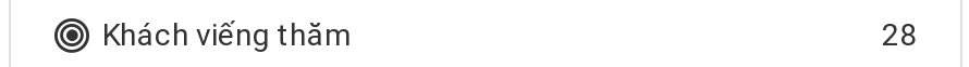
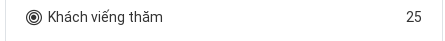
- 28
+ 25
